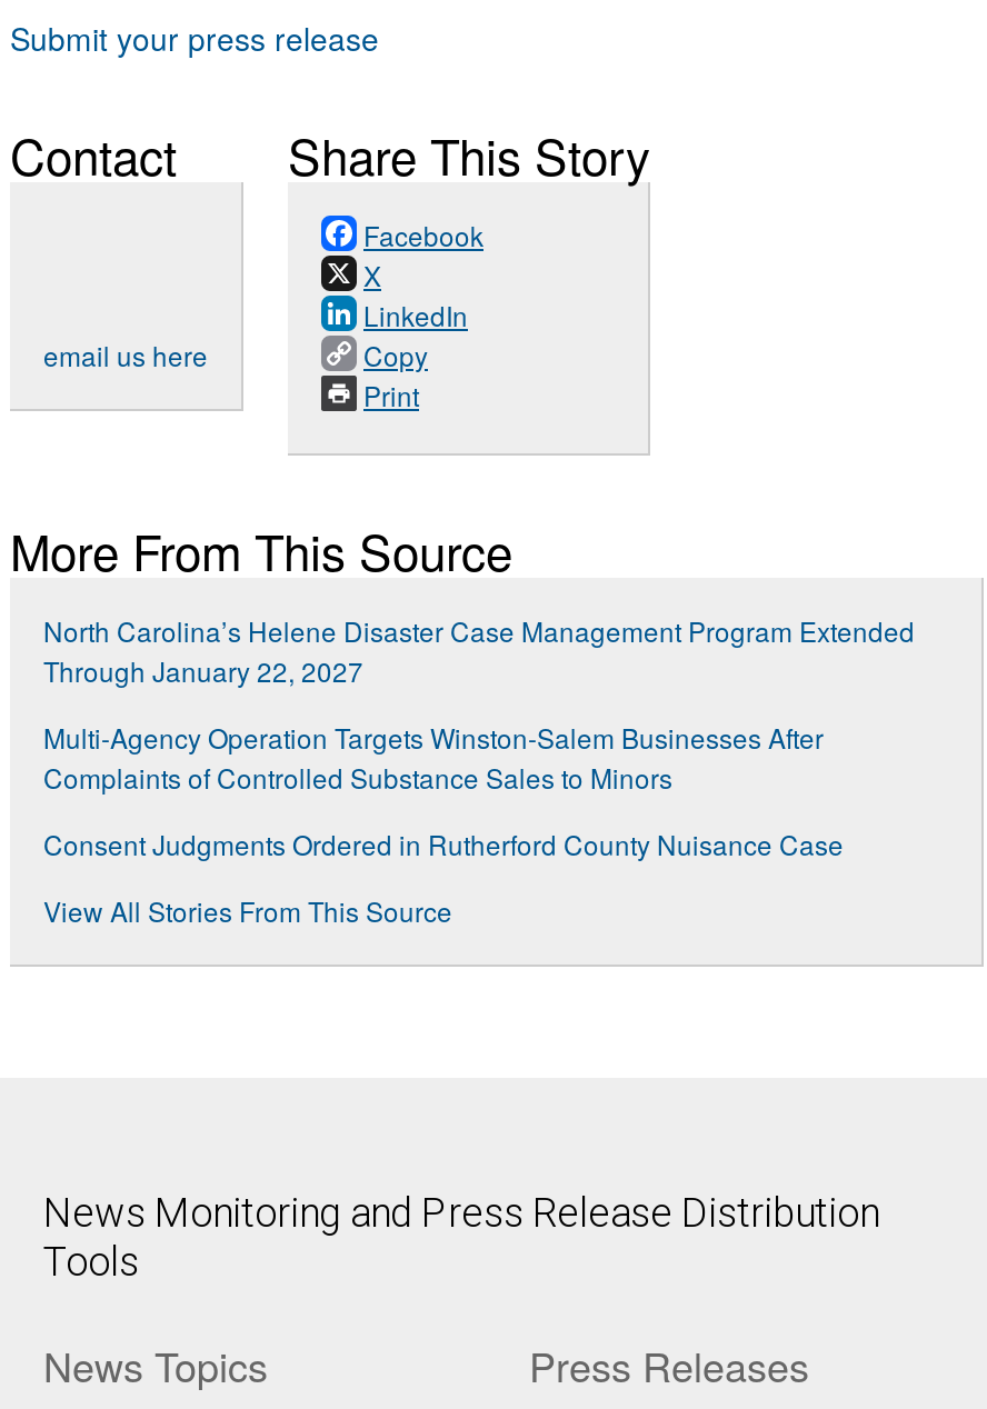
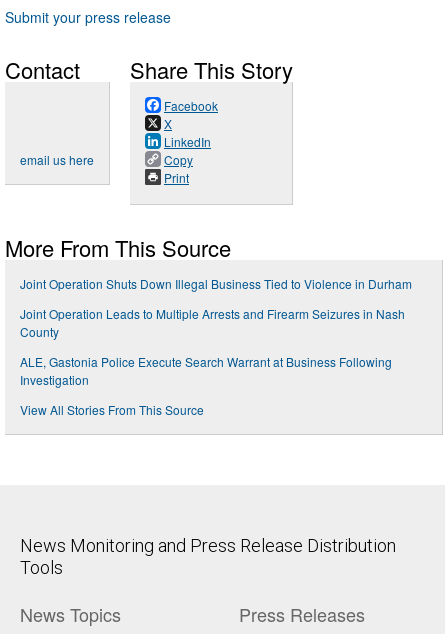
- North Carolina’s Helene Disaster Case Management Program Extended
- Through January 22, 2027
+ Joint Operation Shuts Down Illegal Business Tied to Violence in Durham

- Multi-Agency Operation Targets Winston-Salem Businesses After
- Complaints of Controlled Substance Sales to Minors
+ Joint Operation Leads to Multiple Arrests and Firearm Seizures in Nash
+ County

- Consent Judgments Ordered in Rutherford County Nuisance Case
+ ALE, Gastonia Police Execute Search Warrant at Business Following
+ Investigation
